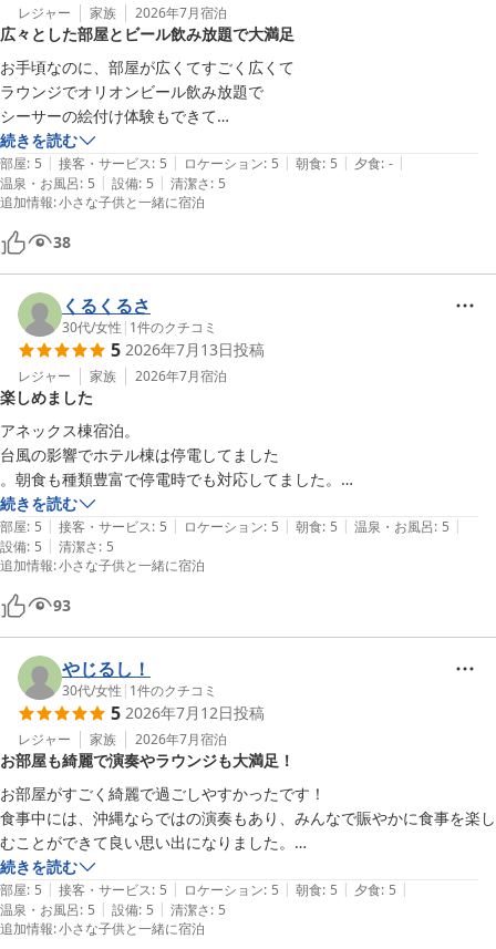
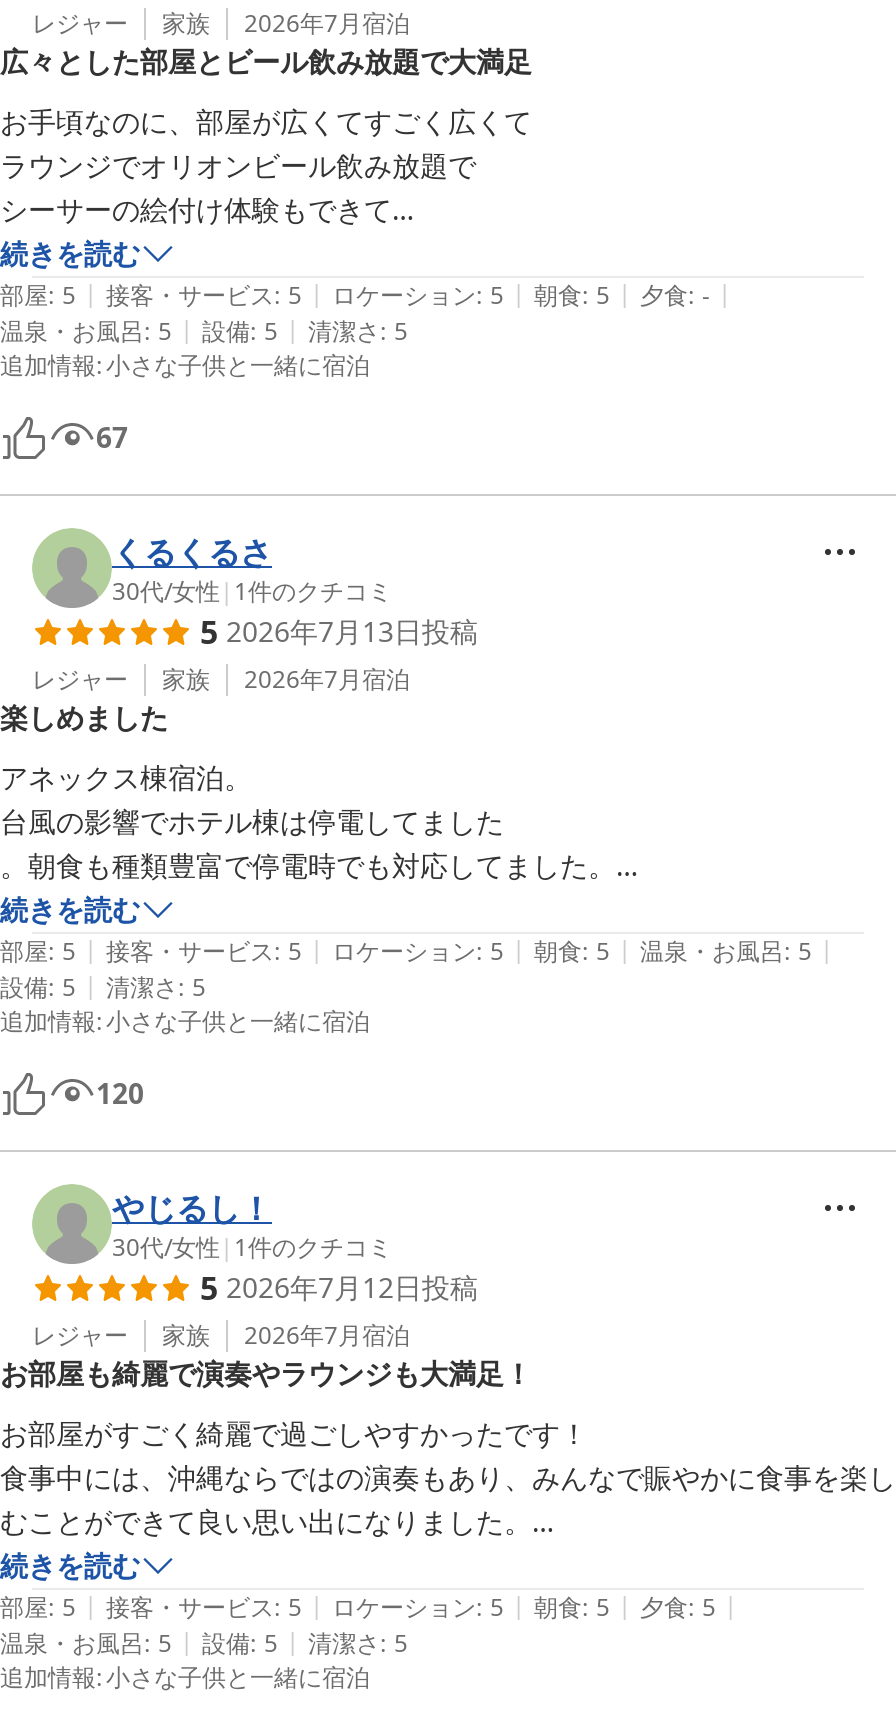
- 38
+ 67

- 93
+ 120
